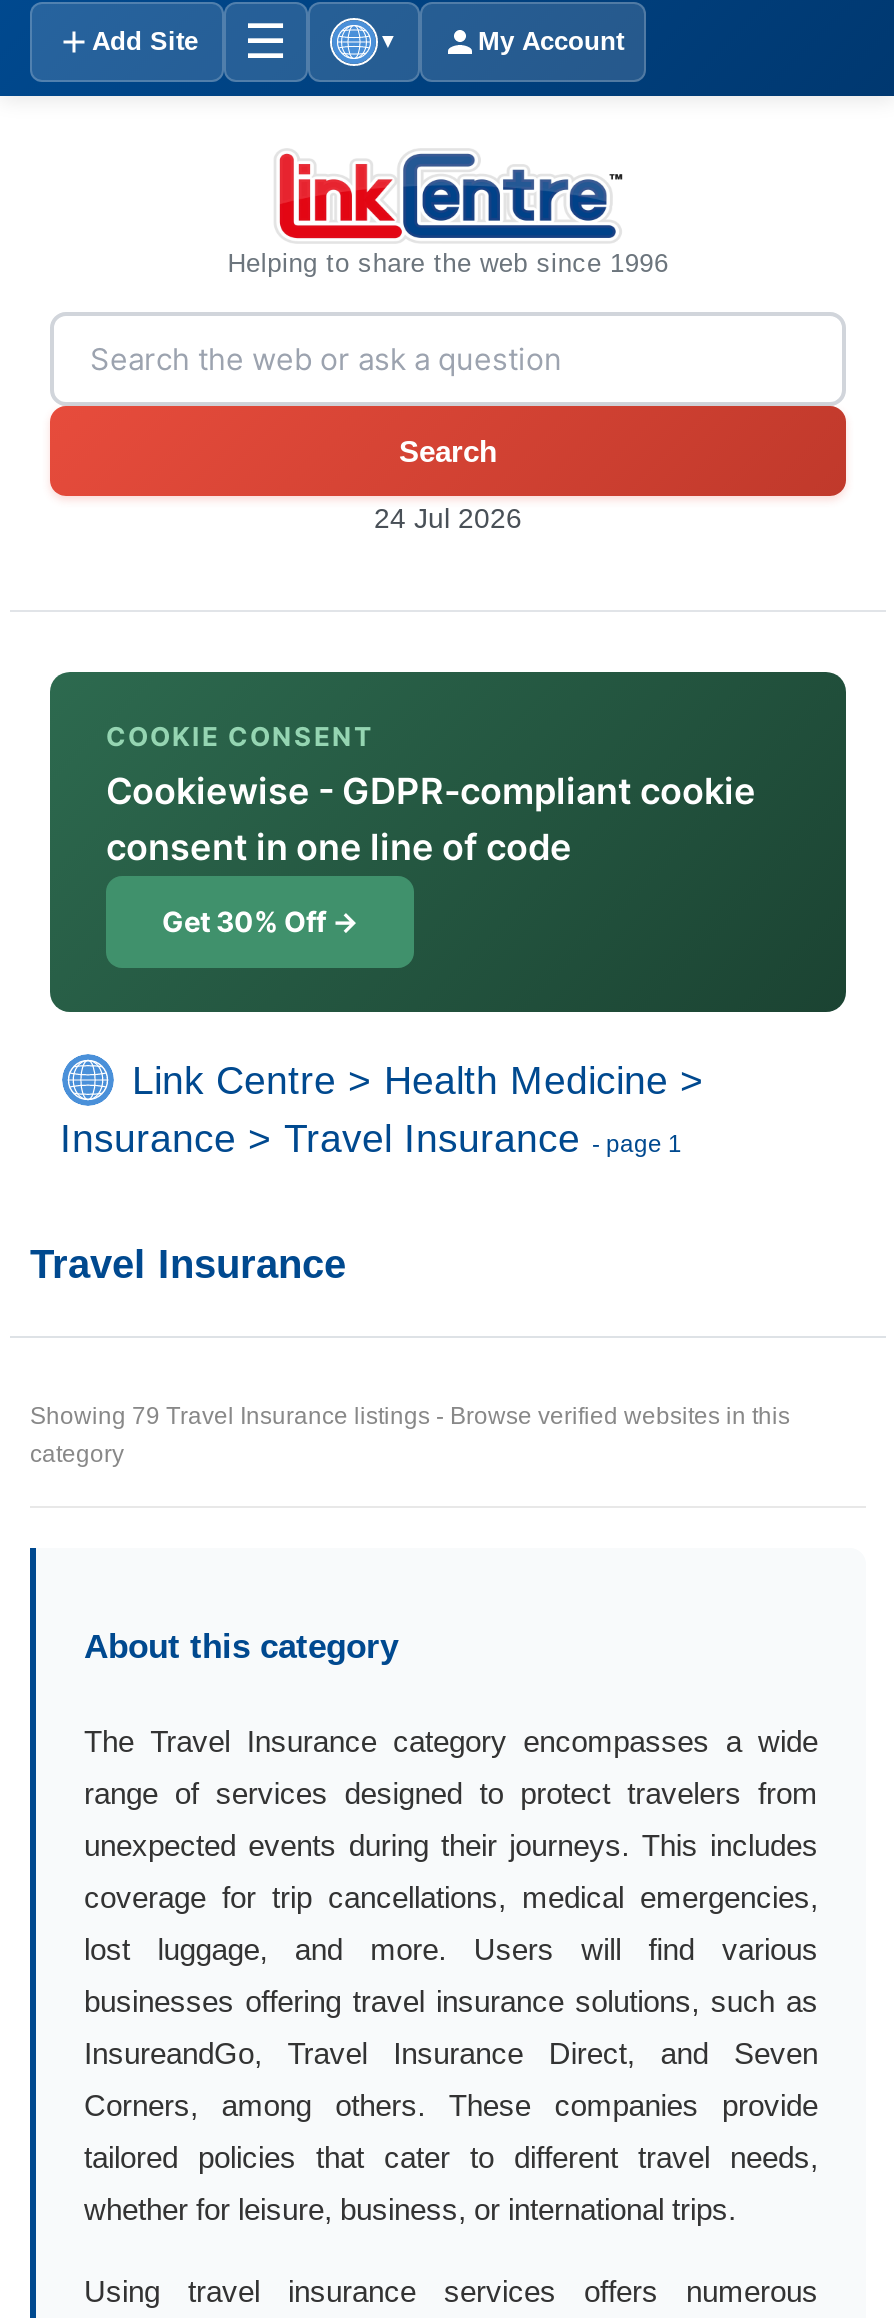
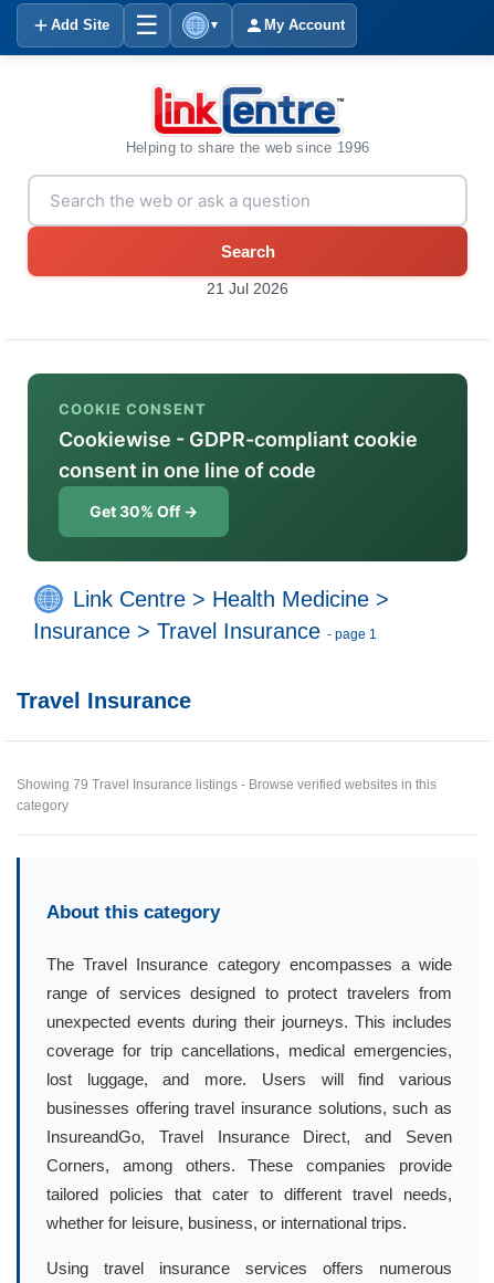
- 24 Jul 2026
+ 21 Jul 2026
